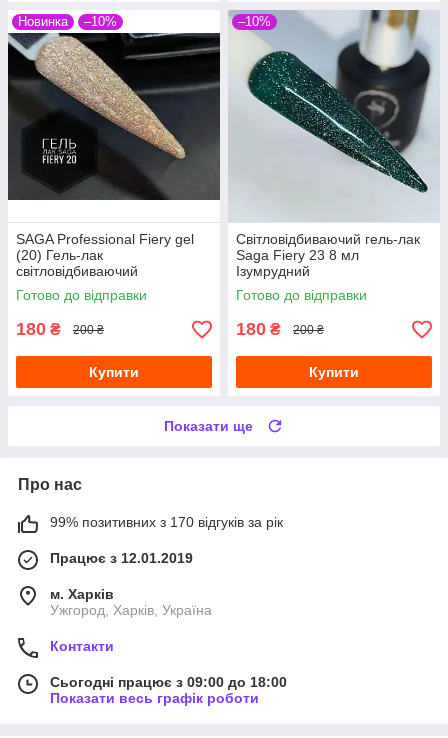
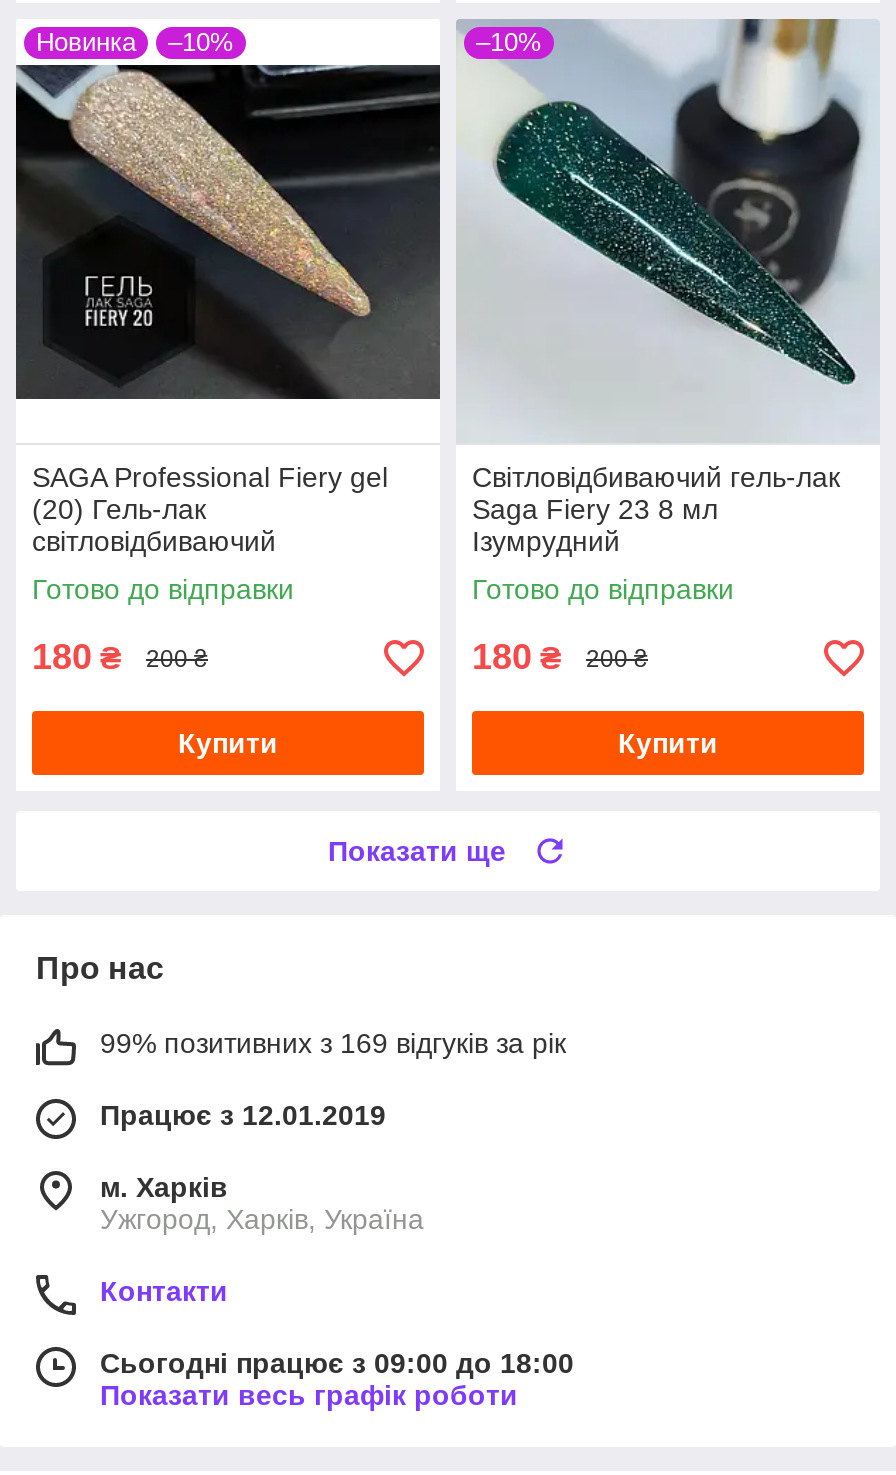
- 99% позитивних з 170 відгуків за рік
+ 99% позитивних з 169 відгуків за рік
